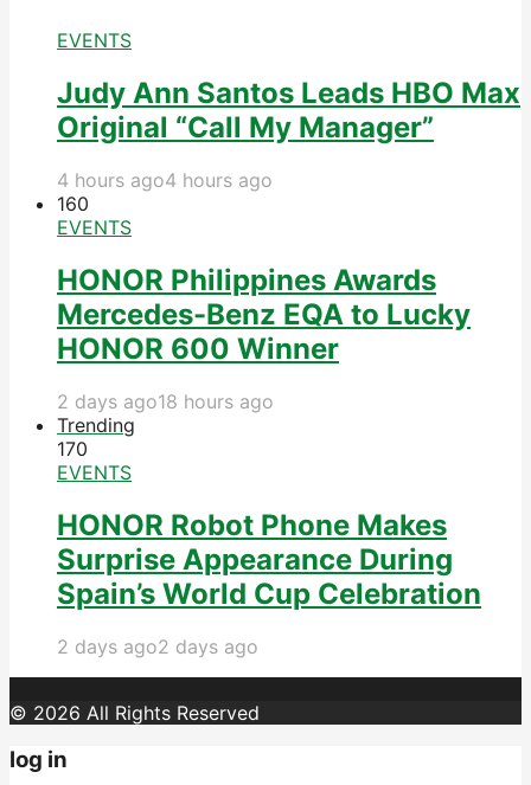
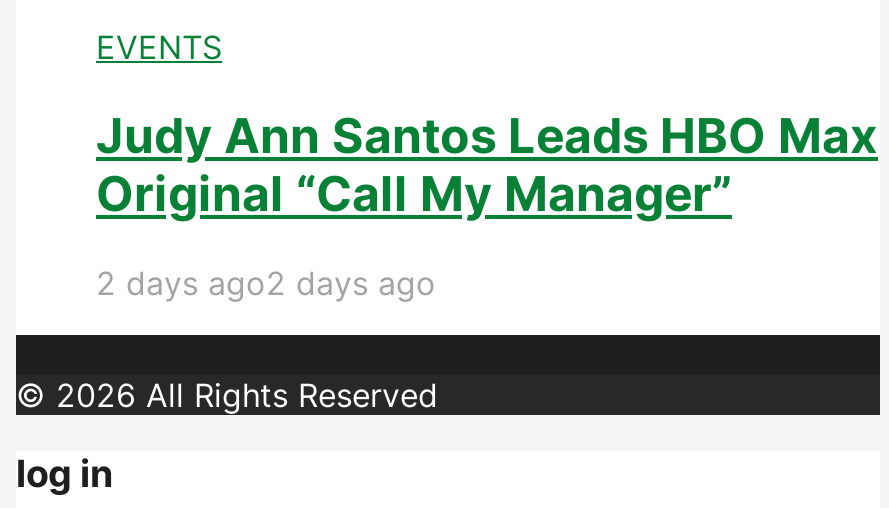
- 4 hours ago4 hours ago
- 160
- EVENTS
- HONOR Philippines Awards
- Mercedes-Benz EQA to Lucky
- HONOR 600 Winner
- 2 days ago18 hours ago
- Trending
- 170
- EVENTS
- HONOR Robot Phone Makes
- Surprise Appearance During
- Spain’s World Cup Celebration
